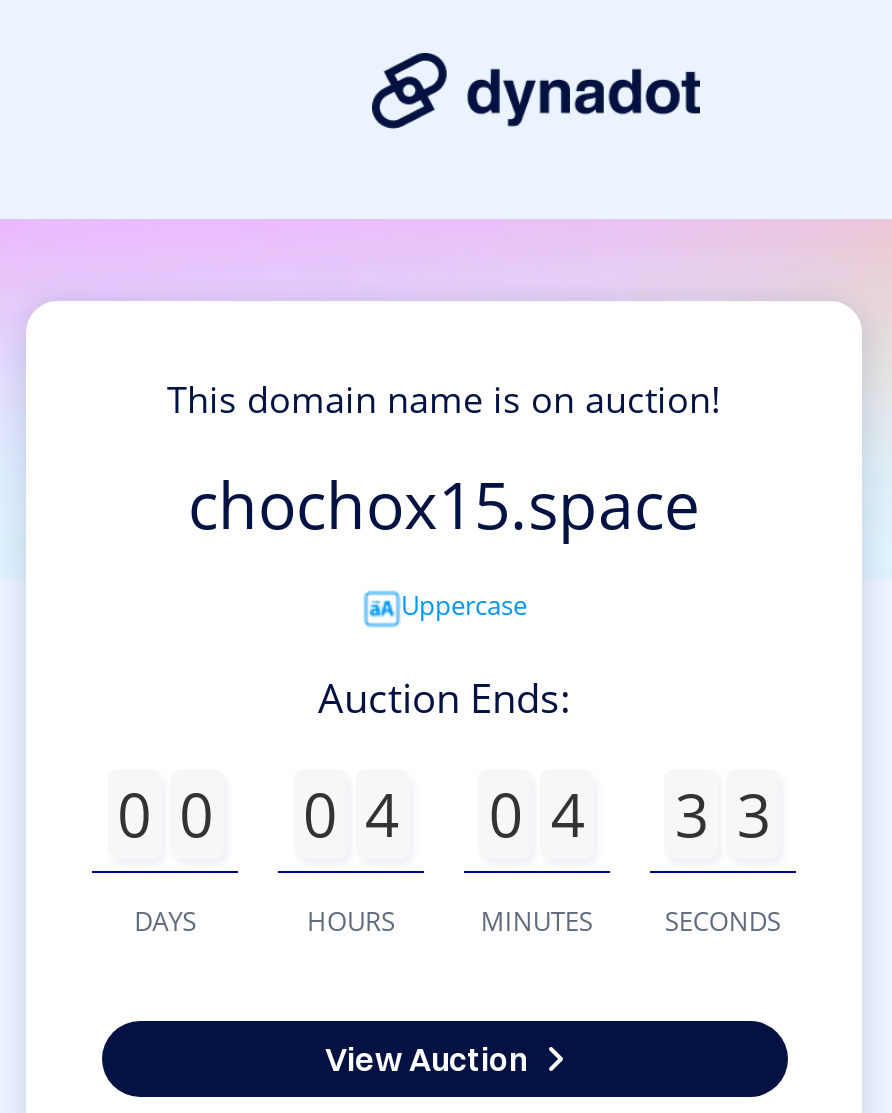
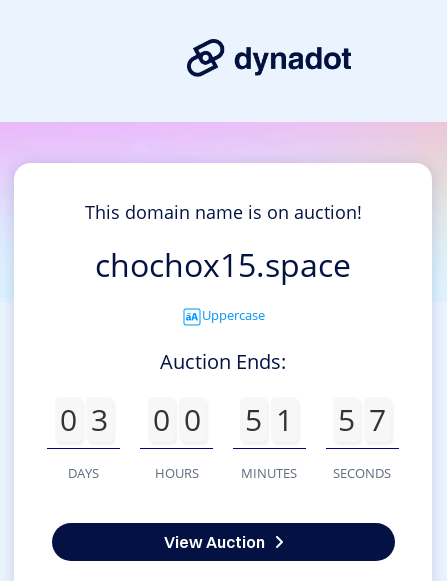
- 0 0
+ 0 3

- 0 4
+ 0 0

- 0 4
+ 5 1

- 3 3
+ 5 7
